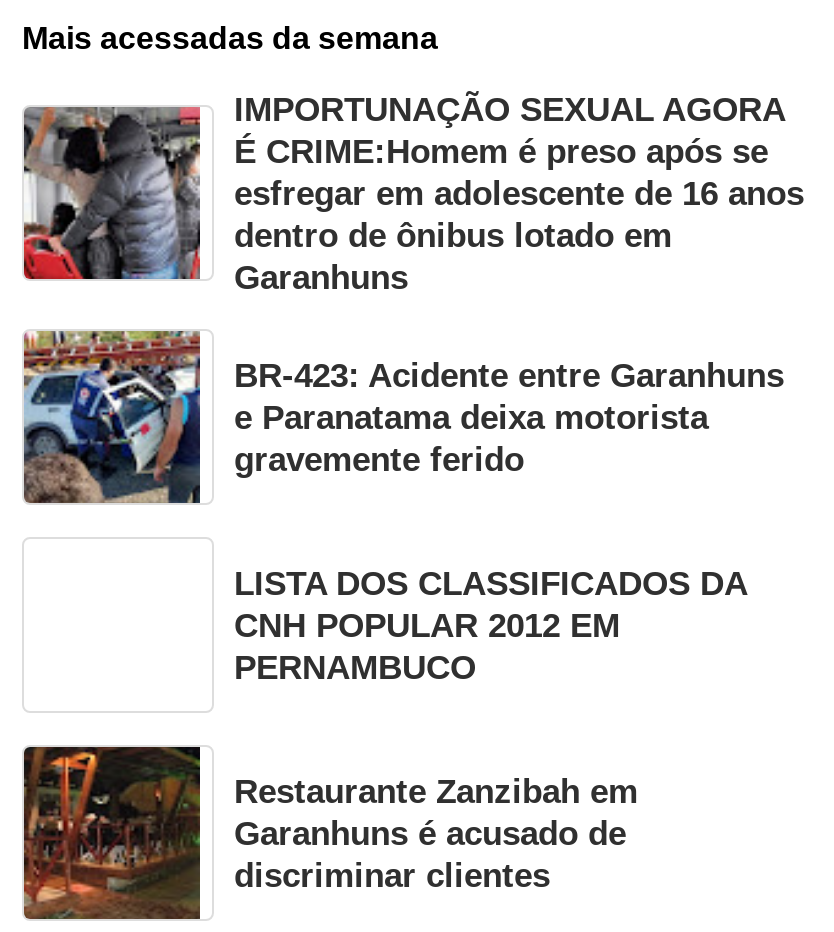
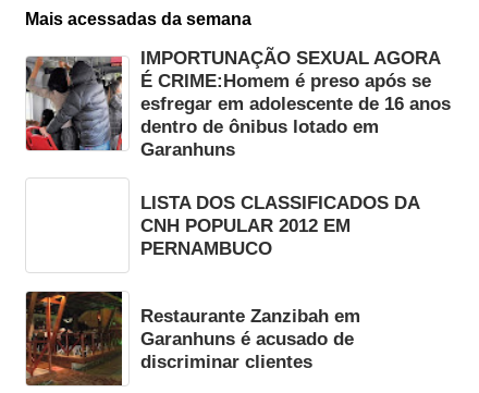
- [image]
- BR-423: Acidente entre Garanhuns
- e Paranatama deixa motorista
- gravemente ferido
